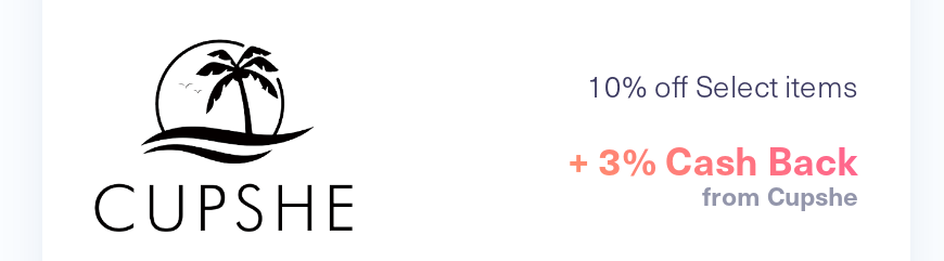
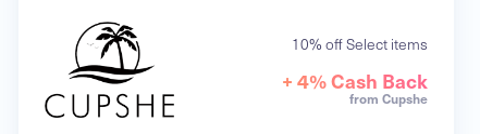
- + 3% Cash Back
+ + 4% Cash Back
